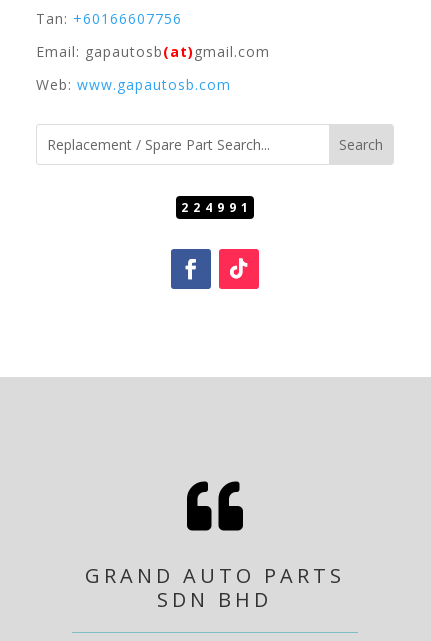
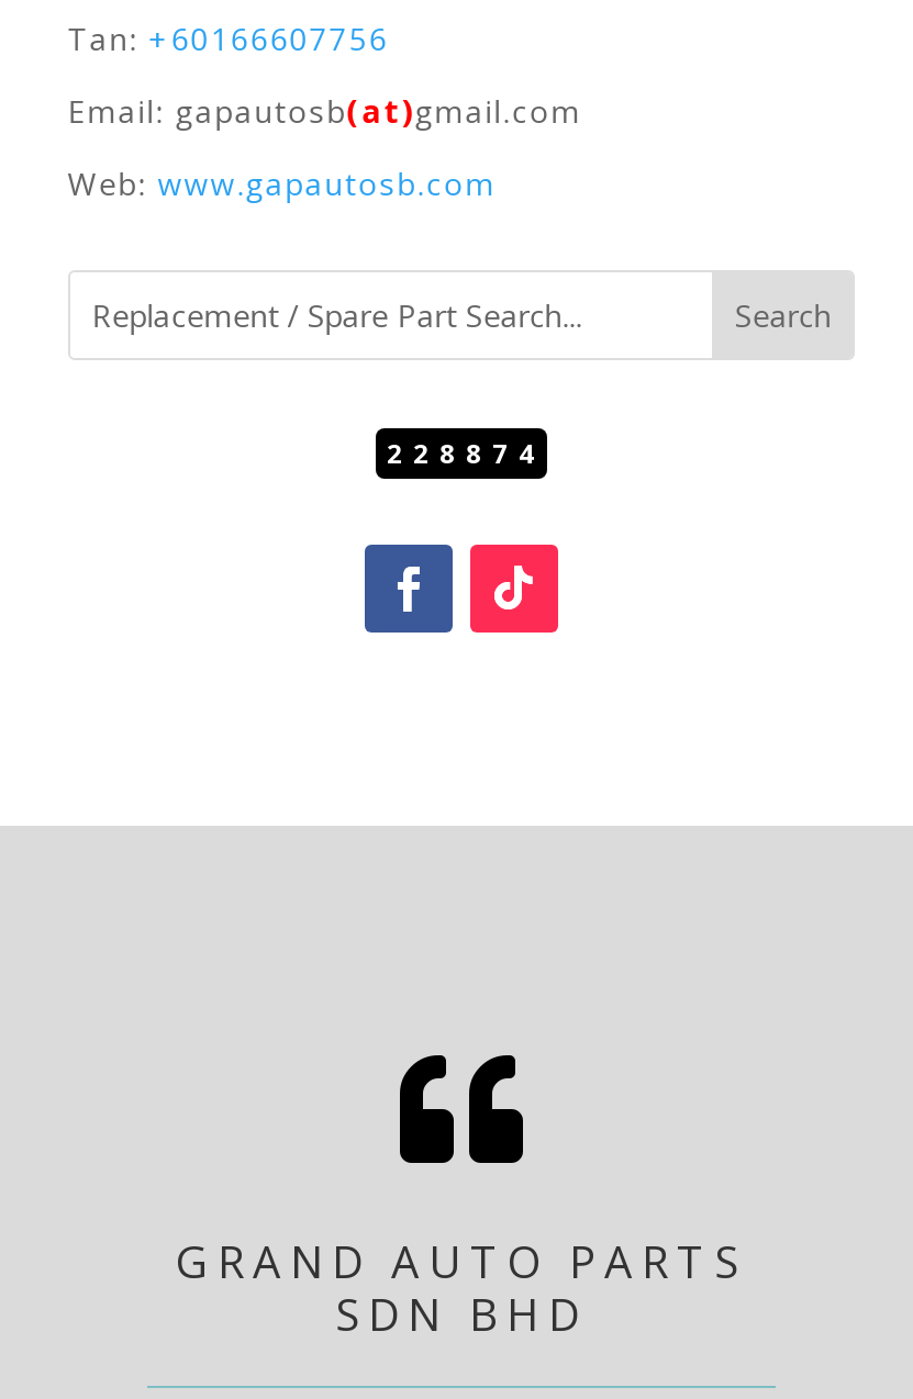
- 224991
+ 228874
